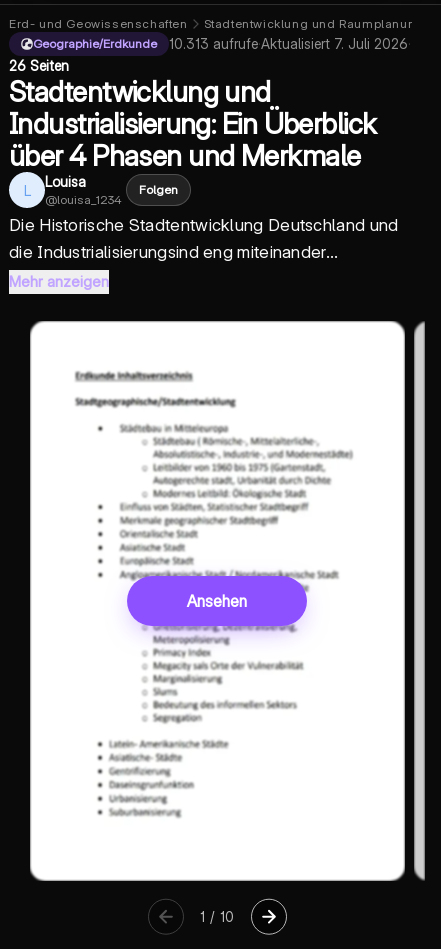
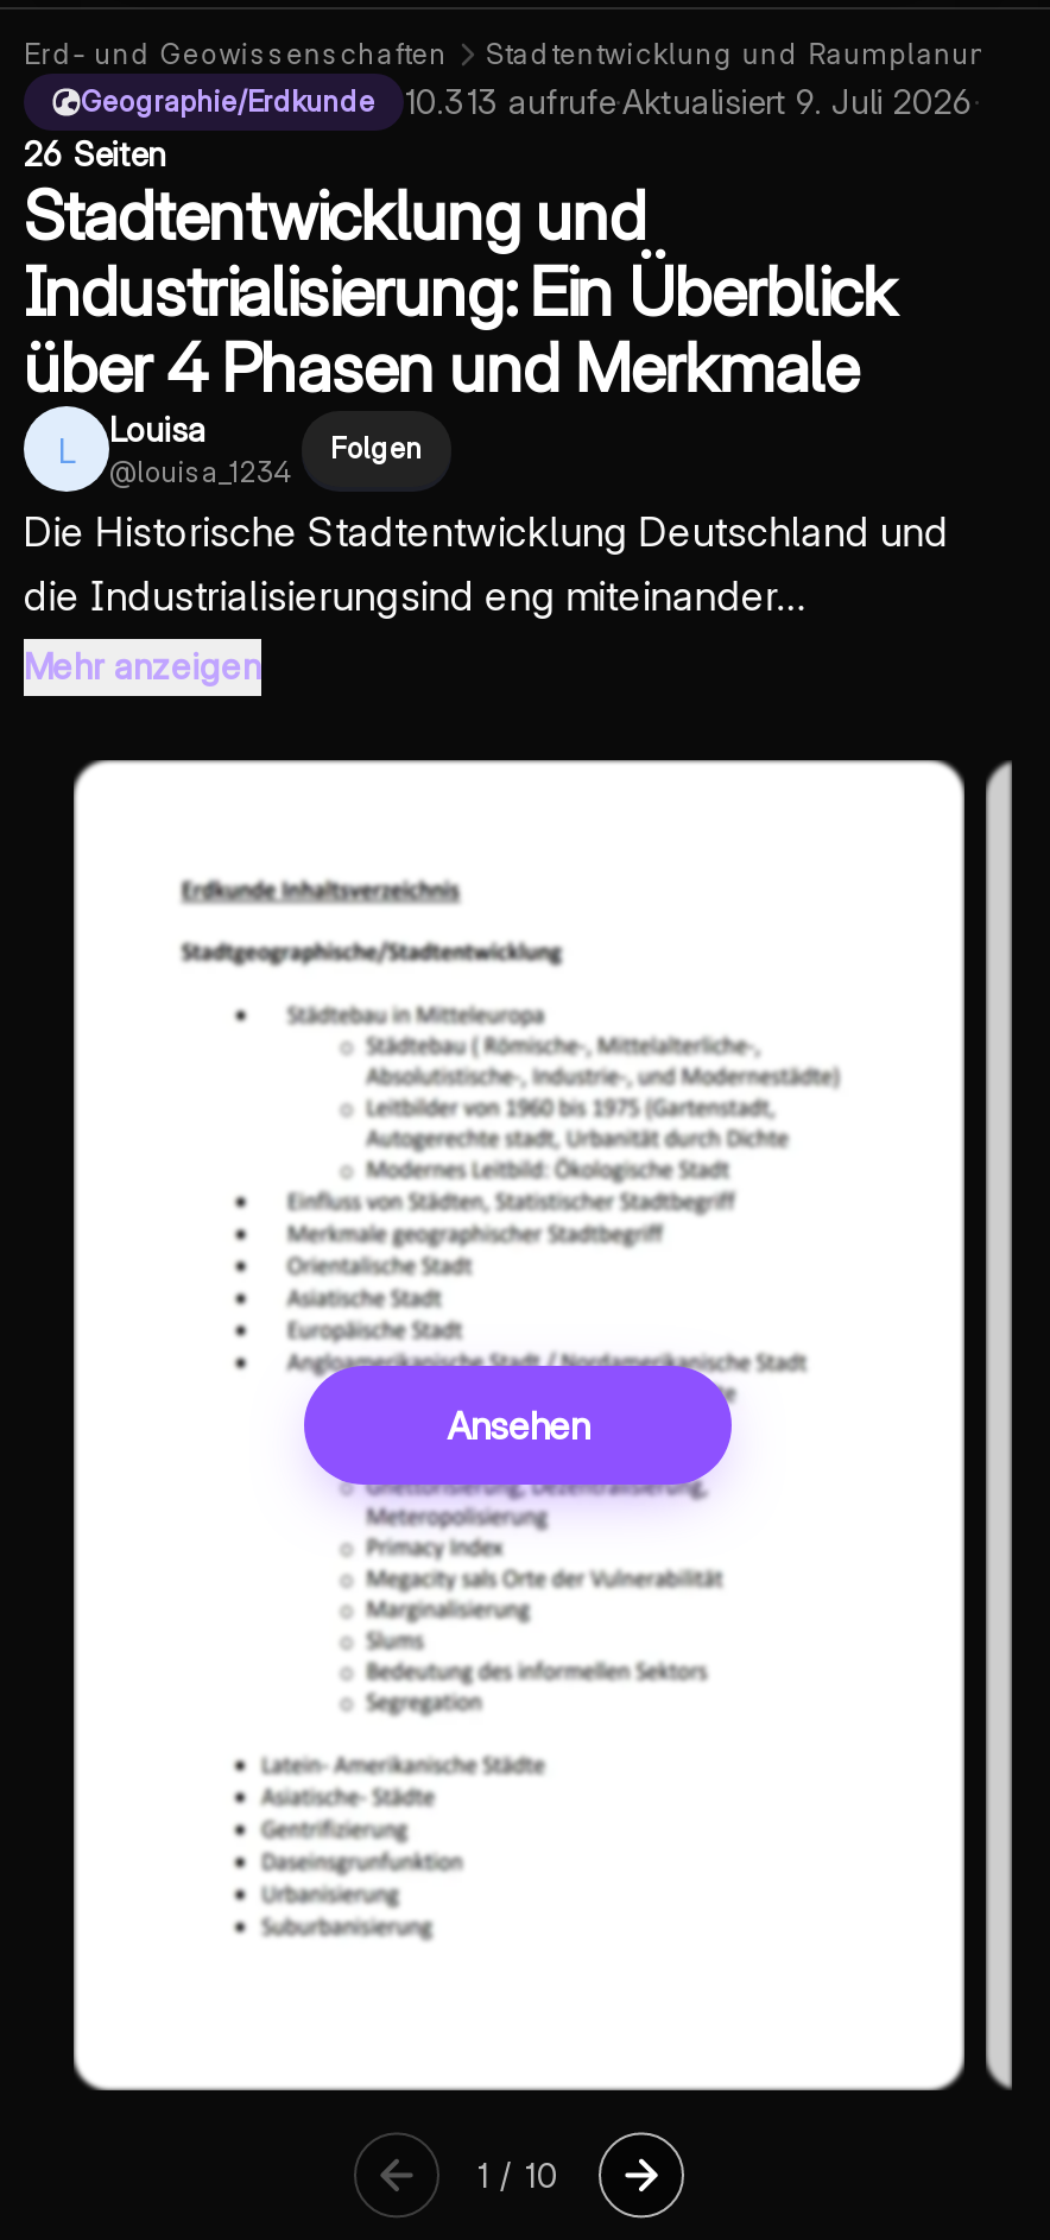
- 10.313 aufrufe·Aktualisiert 7. Juli 2026 ·
+ 10.313 aufrufe·Aktualisiert 9. Juli 2026 ·
